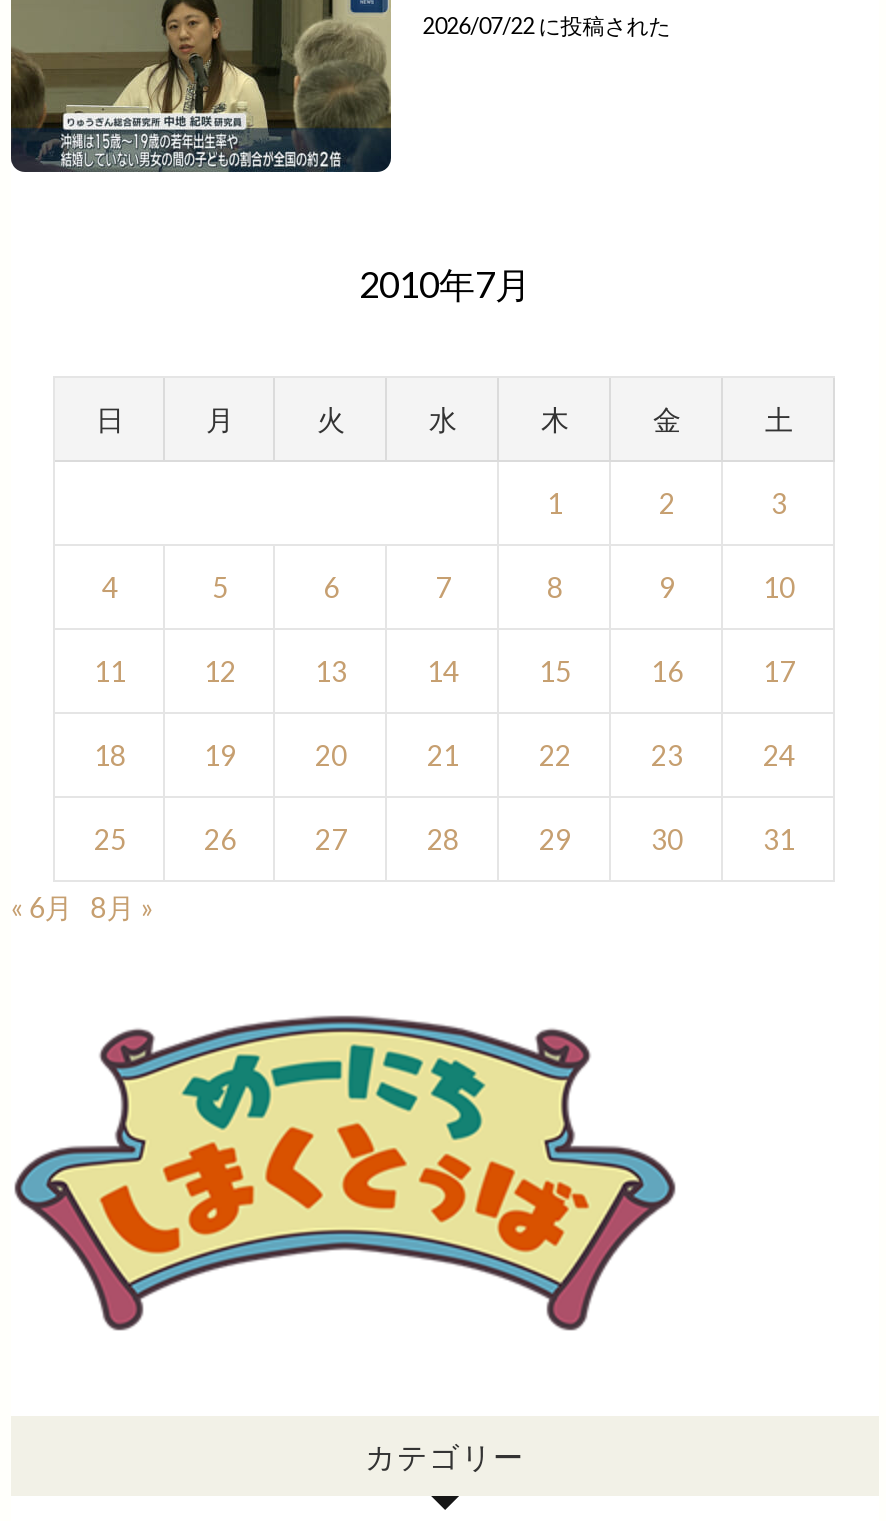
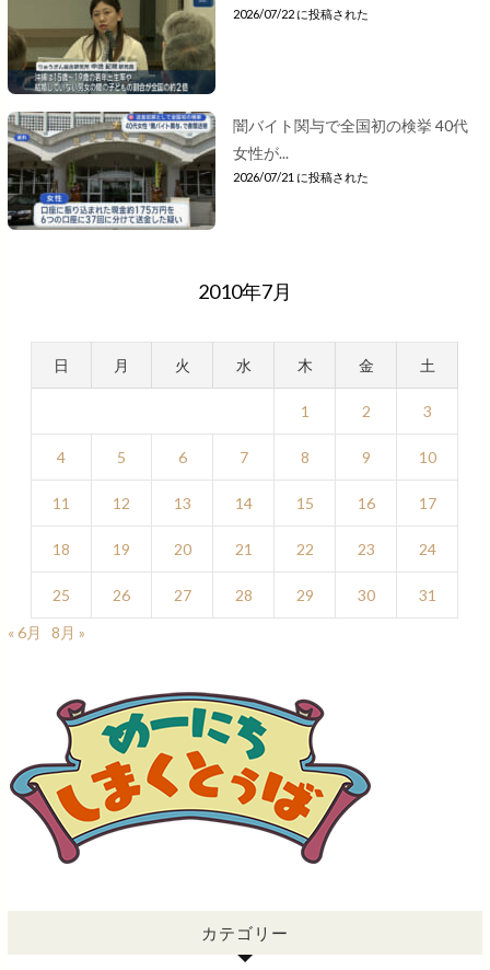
+ [image]
+ 闇バイト関与で全国初の検挙 40代
+ 女性が...
+ 2026/07/21 に投稿された
